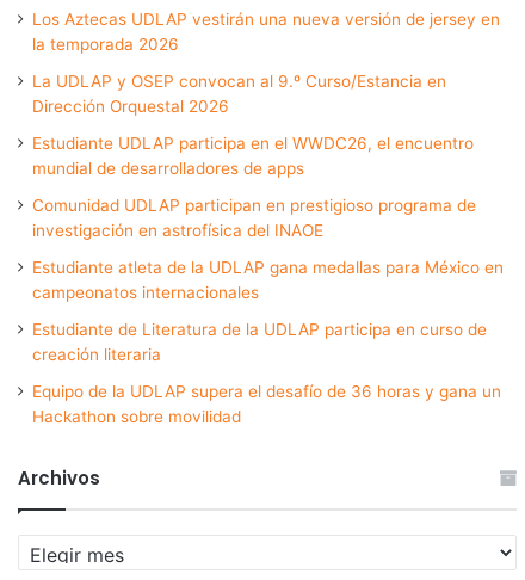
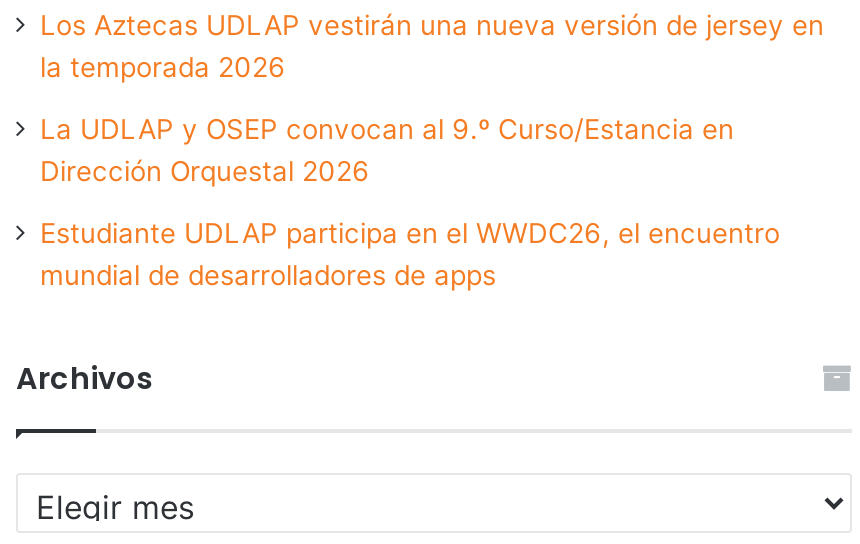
- Comunidad UDLAP participan en prestigioso programa de
- investigación en astrofísica del INAOE
- Estudiante atleta de la UDLAP gana medallas para México en
- campeonatos internacionales
- Estudiante de Literatura de la UDLAP participa en curso de
- creación literaria
- Equipo de la UDLAP supera el desafío de 36 horas y gana un
- Hackathon sobre movilidad
